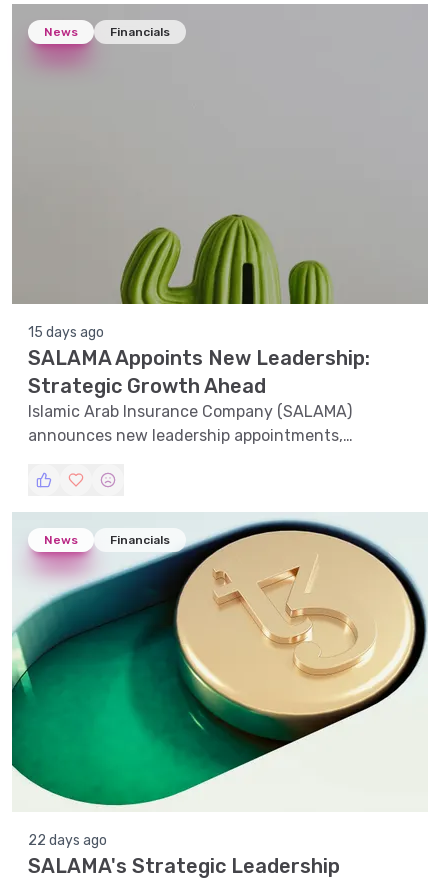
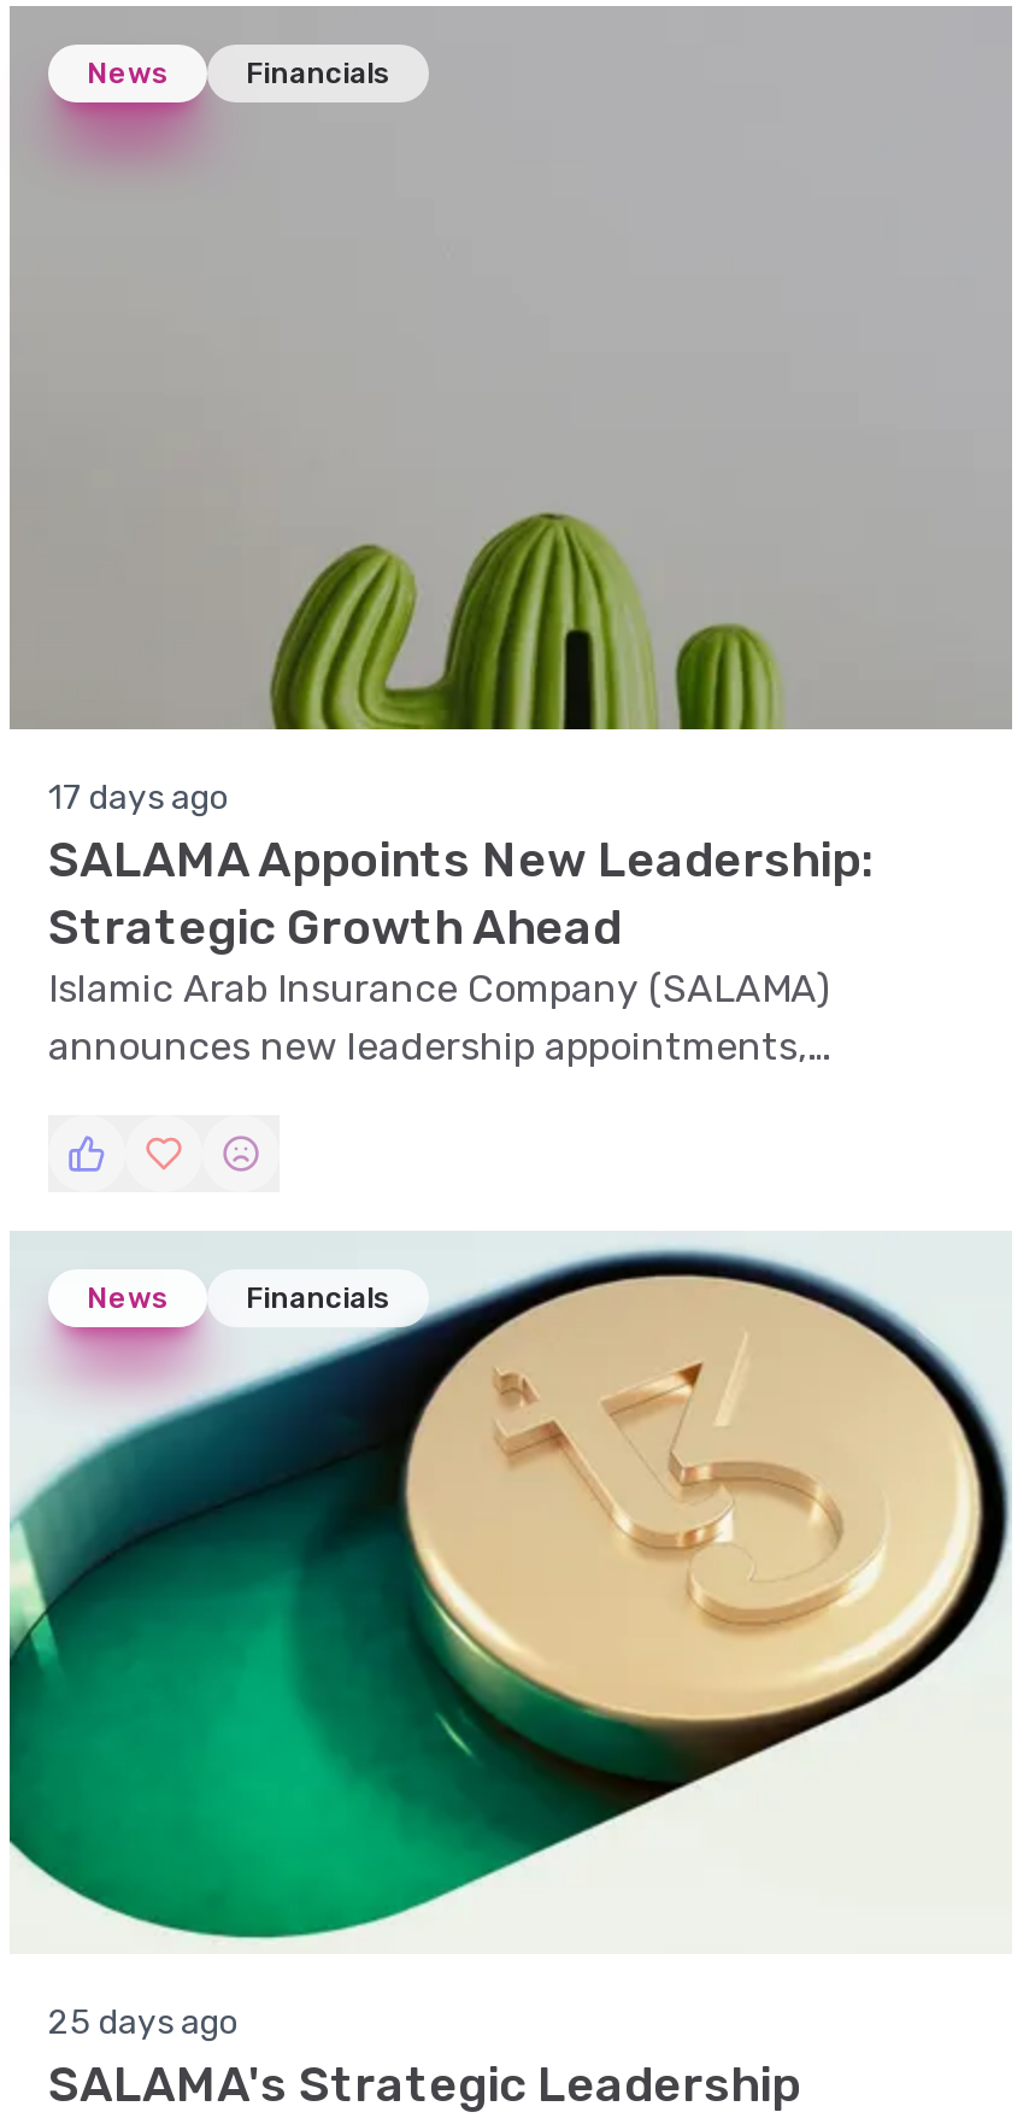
- 15 days ago
+ 17 days ago

- 22 days ago
+ 25 days ago
